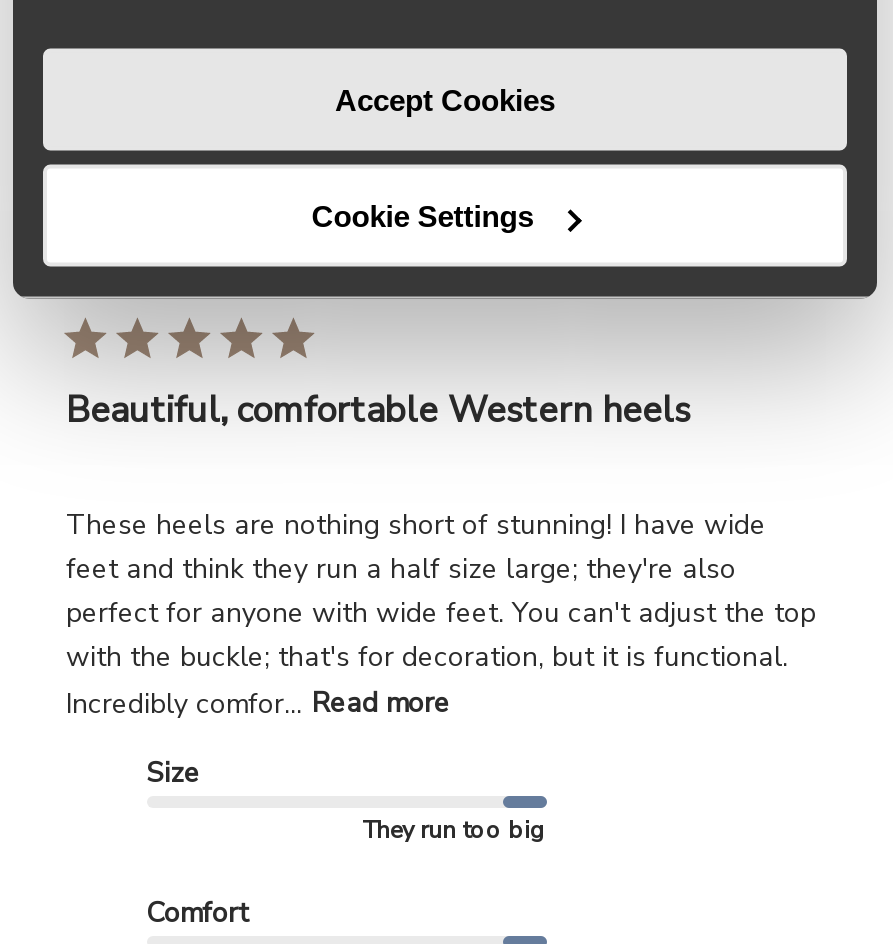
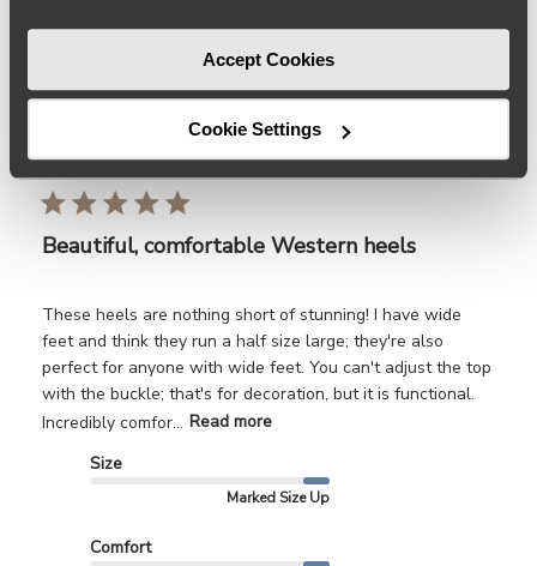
- They run too big
+ Marked Size Up
